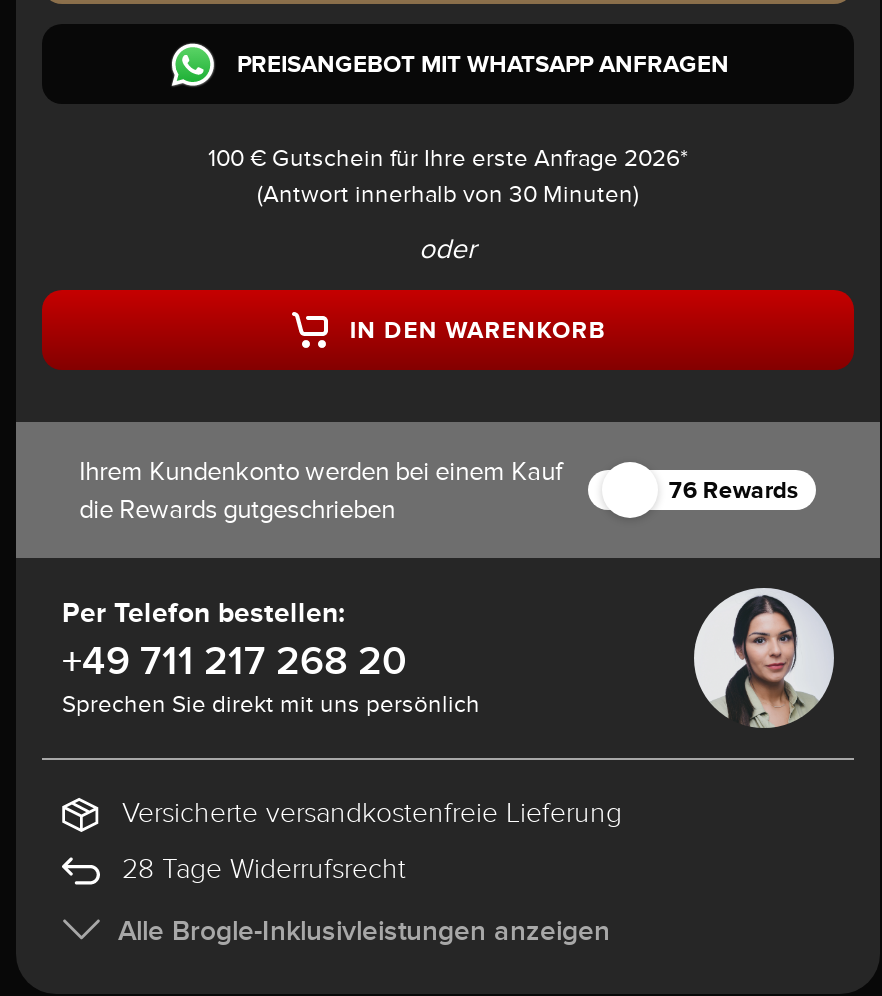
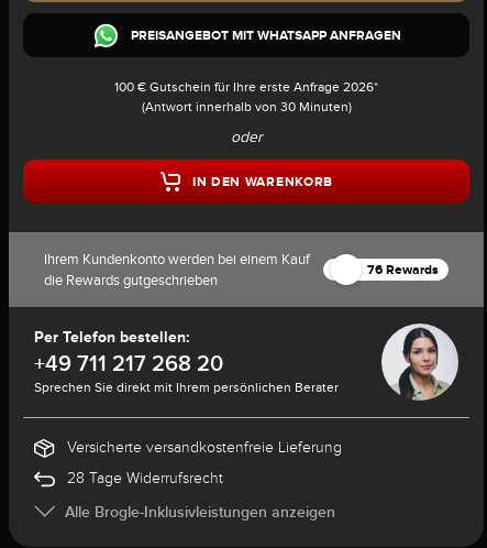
- Sprechen Sie direkt mit uns persönlich
+ Sprechen Sie direkt mit Ihrem persönlichen Berater
